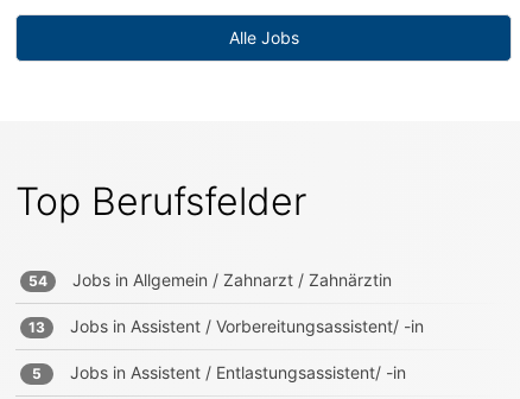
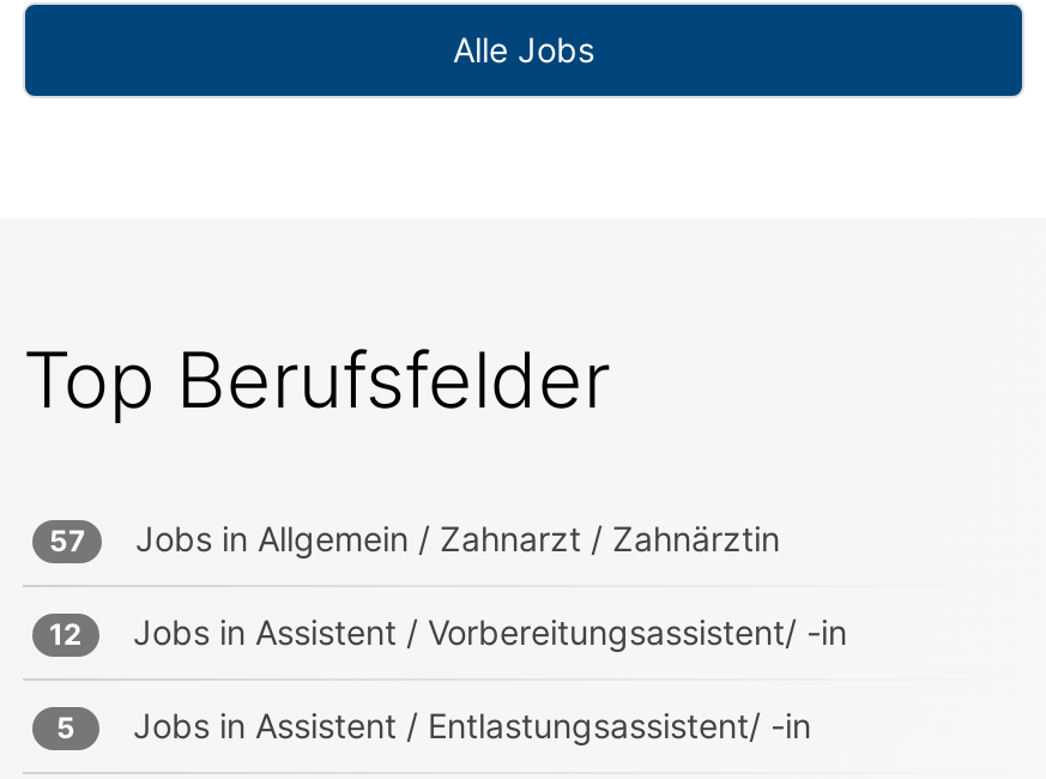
- 54 Jobs in Allgemein / Zahnarzt / Zahnärztin
+ 57 Jobs in Allgemein / Zahnarzt / Zahnärztin

- 13 Jobs in Assistent / Vorbereitungsassistent/ -in
+ 12 Jobs in Assistent / Vorbereitungsassistent/ -in
